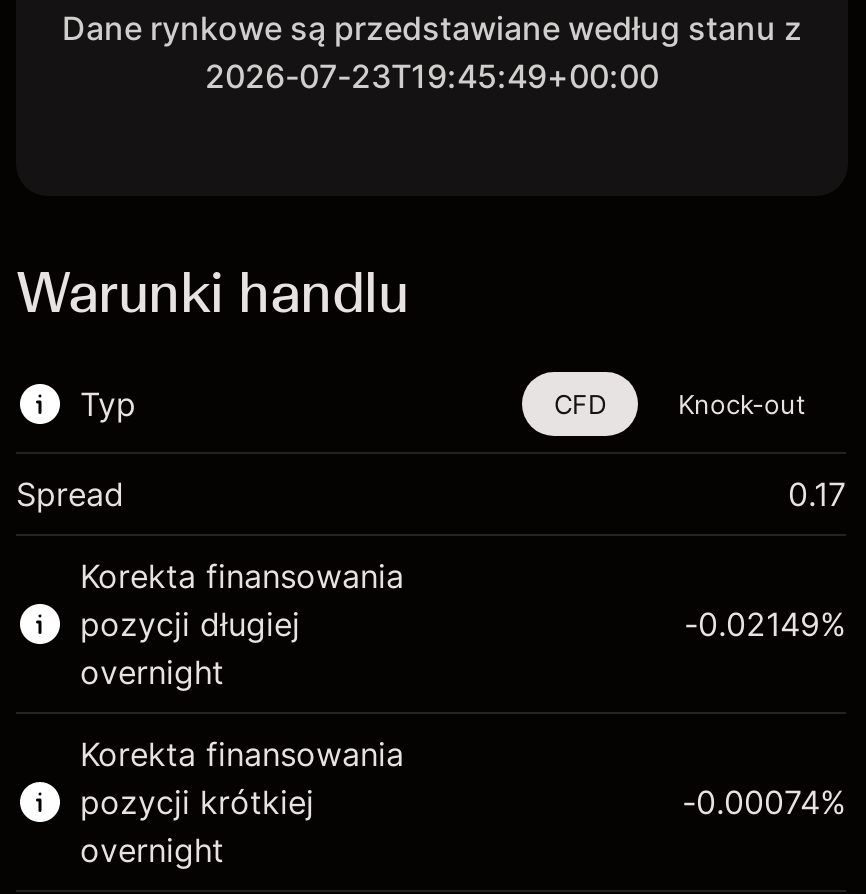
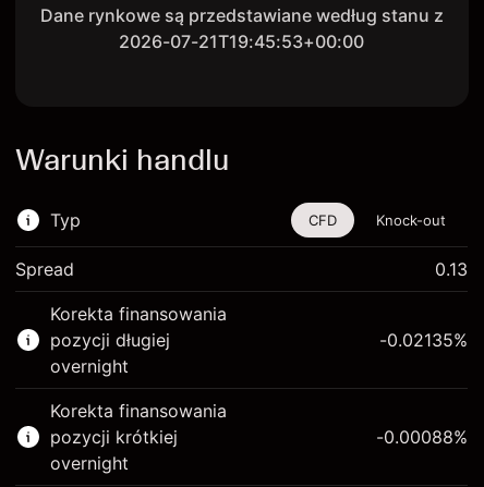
- 2026-07-23T19:45:49+00:00
+ 2026-07-21T19:45:53+00:00

- 0.17
+ 0.13

- -0.02149%
+ -0.02135%

- -0.00074%
+ -0.00088%
